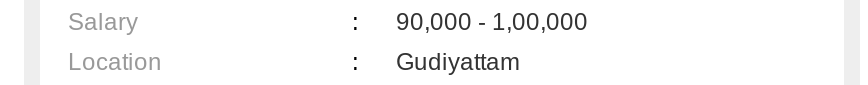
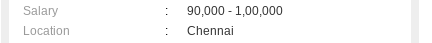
- Gudiyattam
+ Chennai
